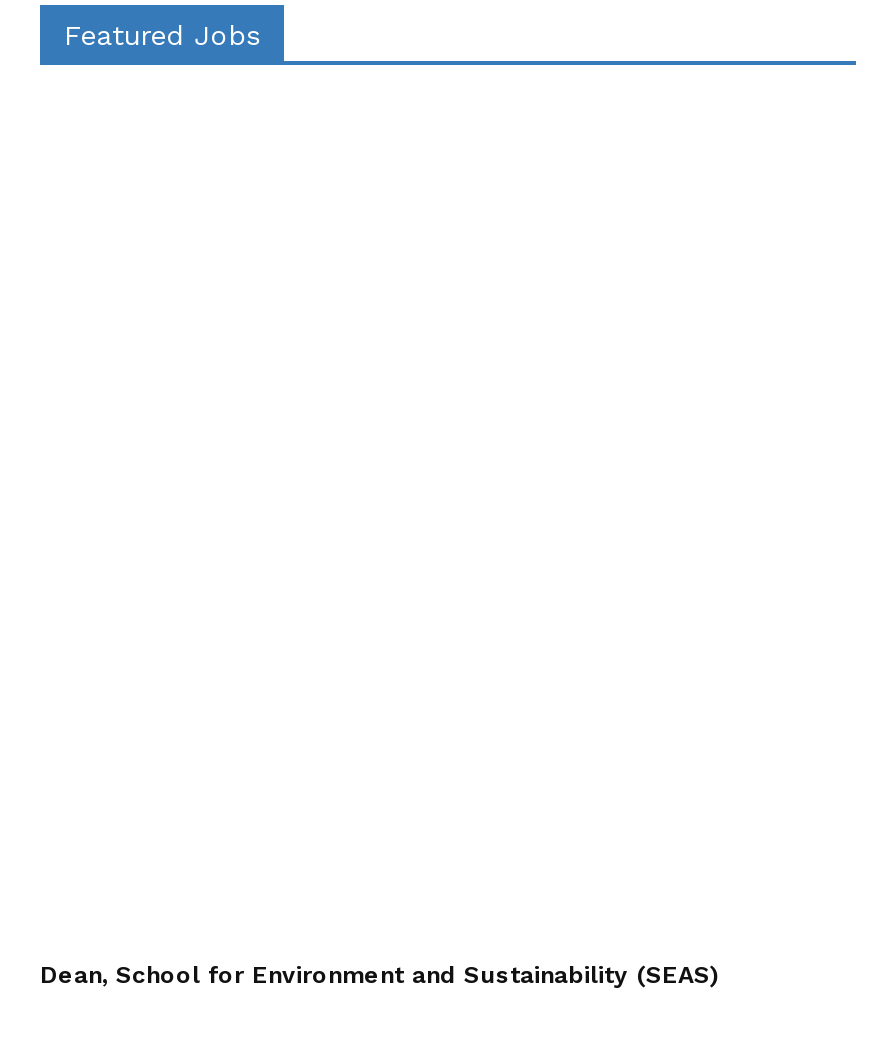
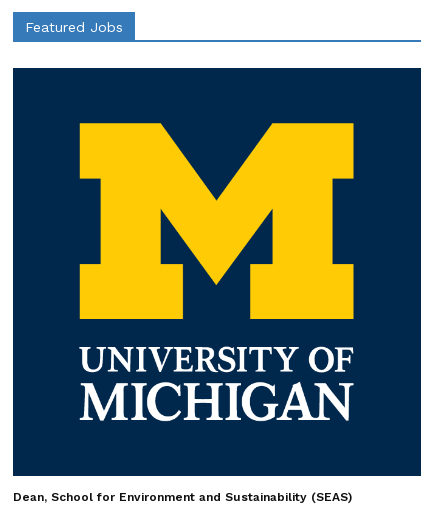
+ [image]
